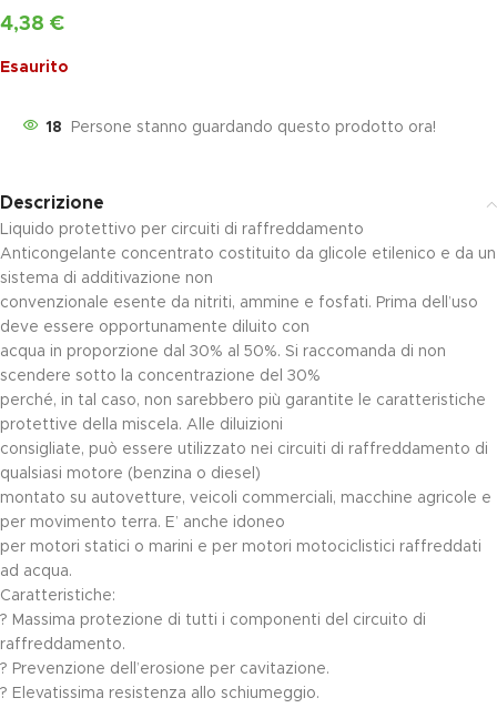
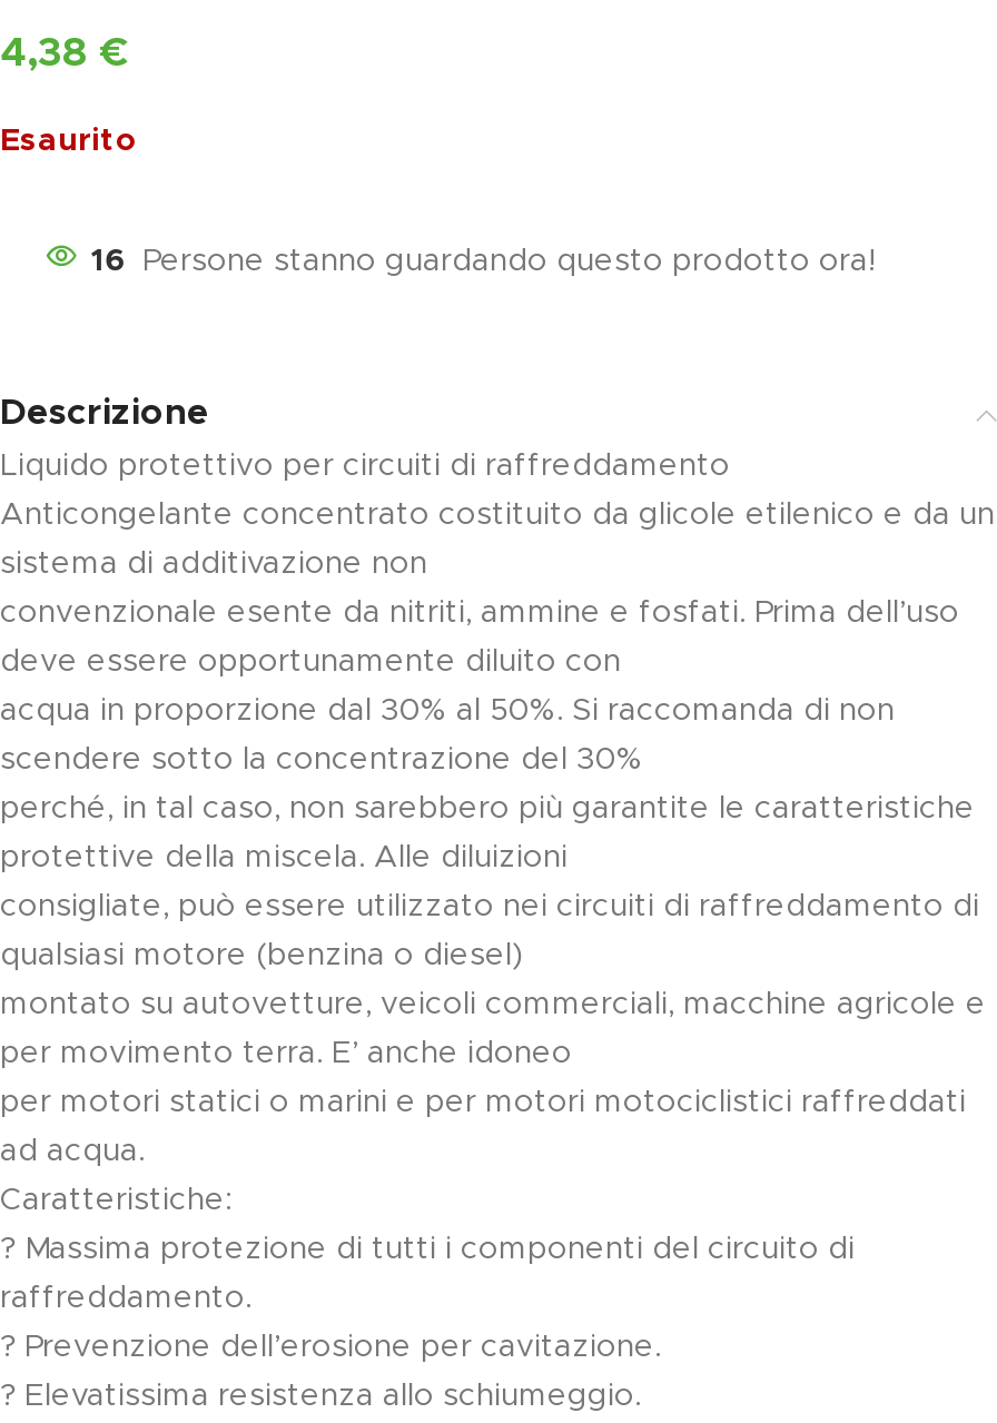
- 18 Persone stanno guardando questo prodotto ora!
+ 16 Persone stanno guardando questo prodotto ora!
